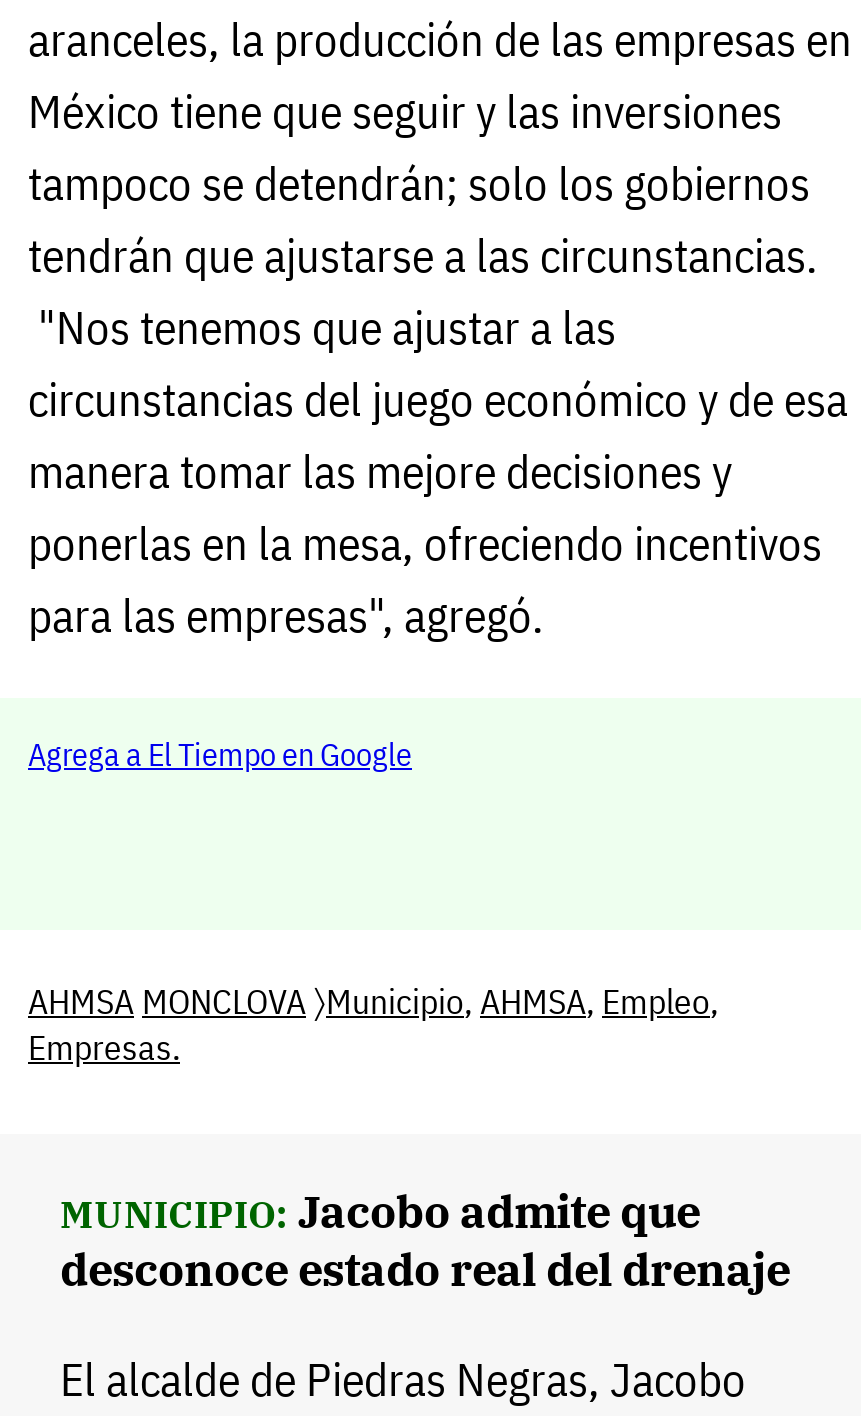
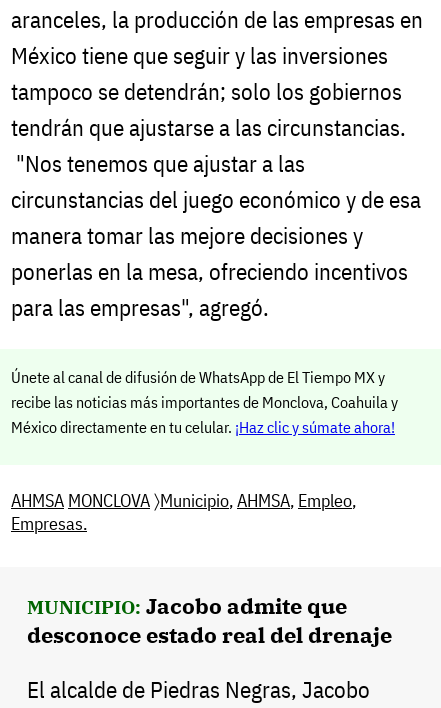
- Agrega a El Tiempo en Google
+ Únete al canal de difusión de WhatsApp de El Tiempo MX y
+ recibe las noticias más importantes de Monclova, Coahuila y
+ México directamente en tu celular. ¡Haz clic y súmate ahora!
